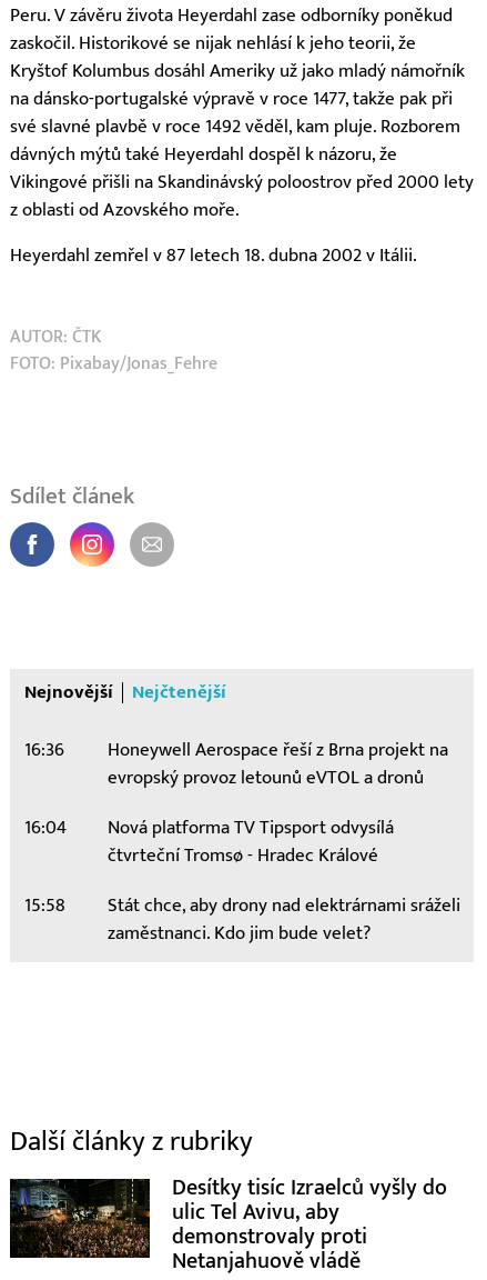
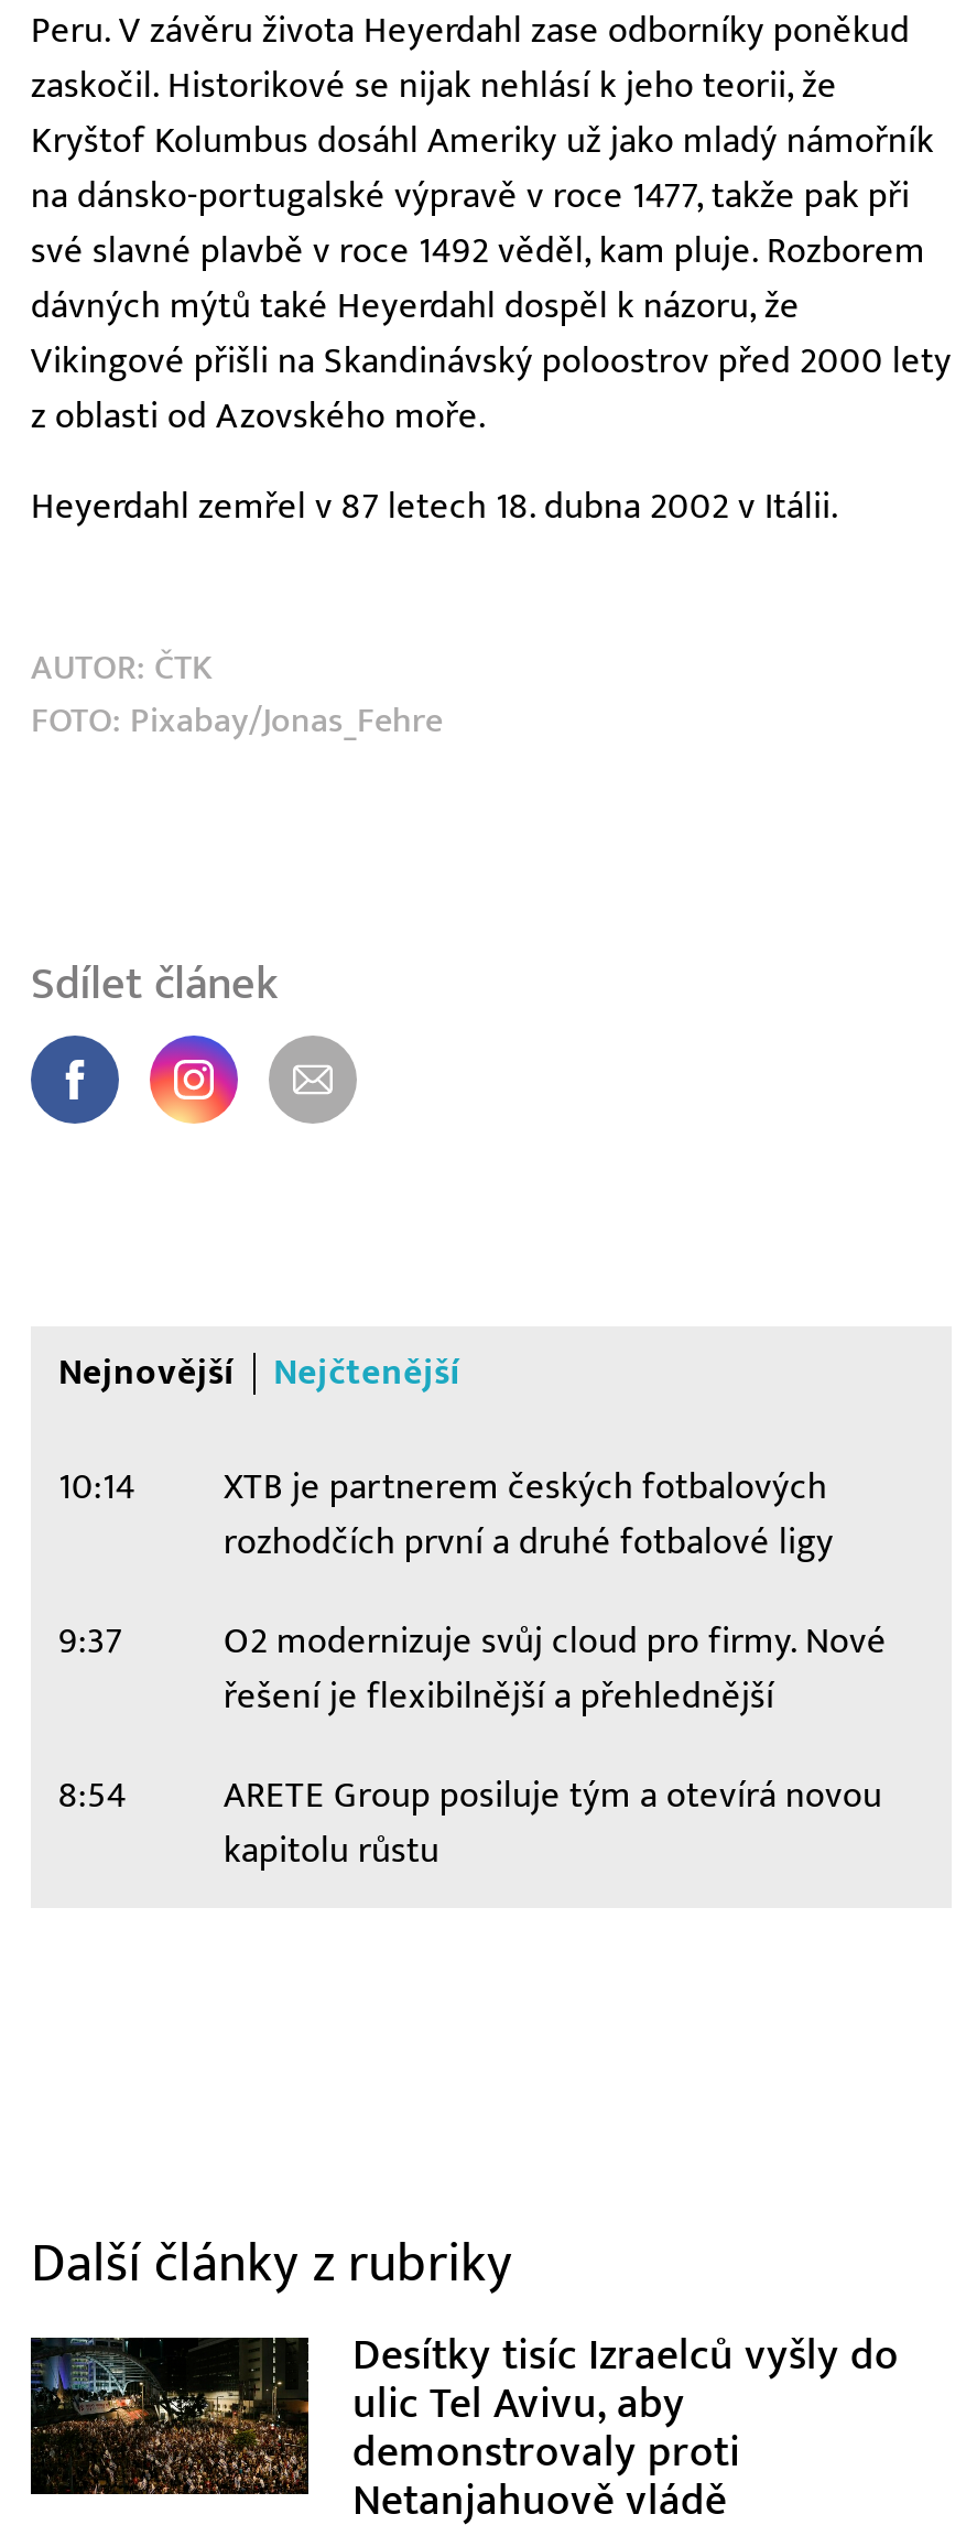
- 16:36
- Honeywell Aerospace řeší z Brna projekt na
- evropský provoz letounů eVTOL a dronů
+ 10:14
+ XTB je partnerem českých fotbalových
+ rozhodčích první a druhé fotbalové ligy

- 16:04
- Nová platforma TV Tipsport odvysílá
- čtvrteční Tromsø - Hradec Králové
+ 9:37
+ O2 modernizuje svůj cloud pro firmy. Nové
+ řešení je flexibilnější a přehlednější

- 15:58
- Stát chce, aby drony nad elektrárnami sráželi
- zaměstnanci. Kdo jim bude velet?
+ 8:54
+ ARETE Group posiluje tým a otevírá novou
+ kapitolu růstu
